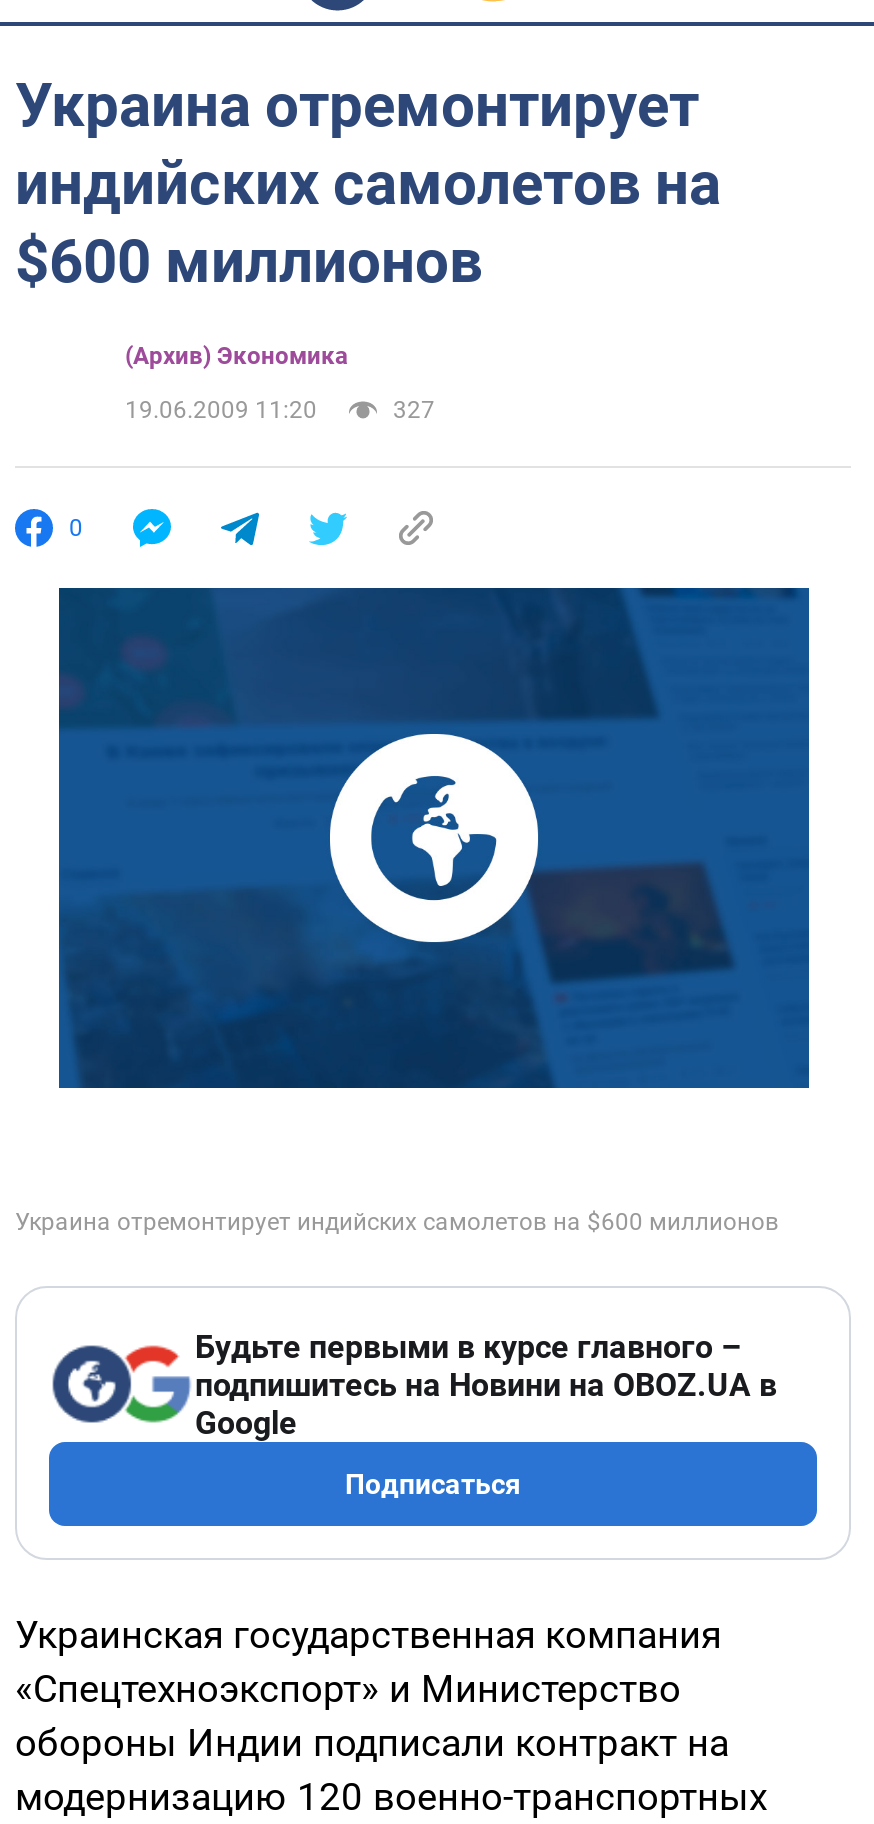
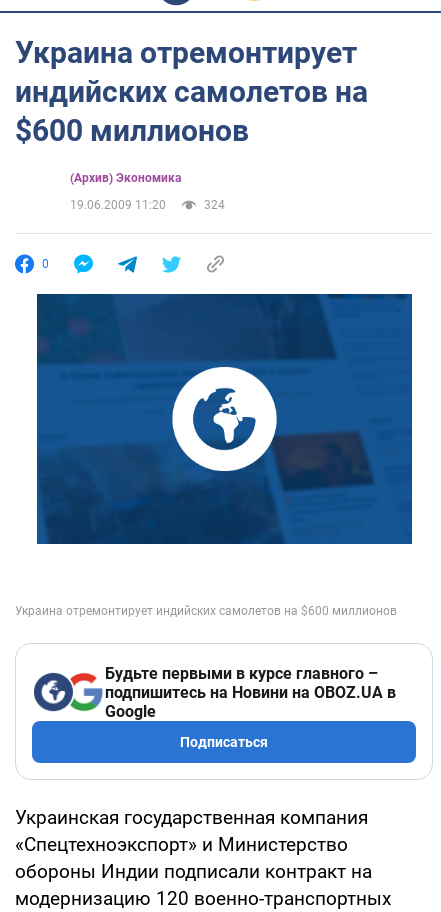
- 327
+ 324
